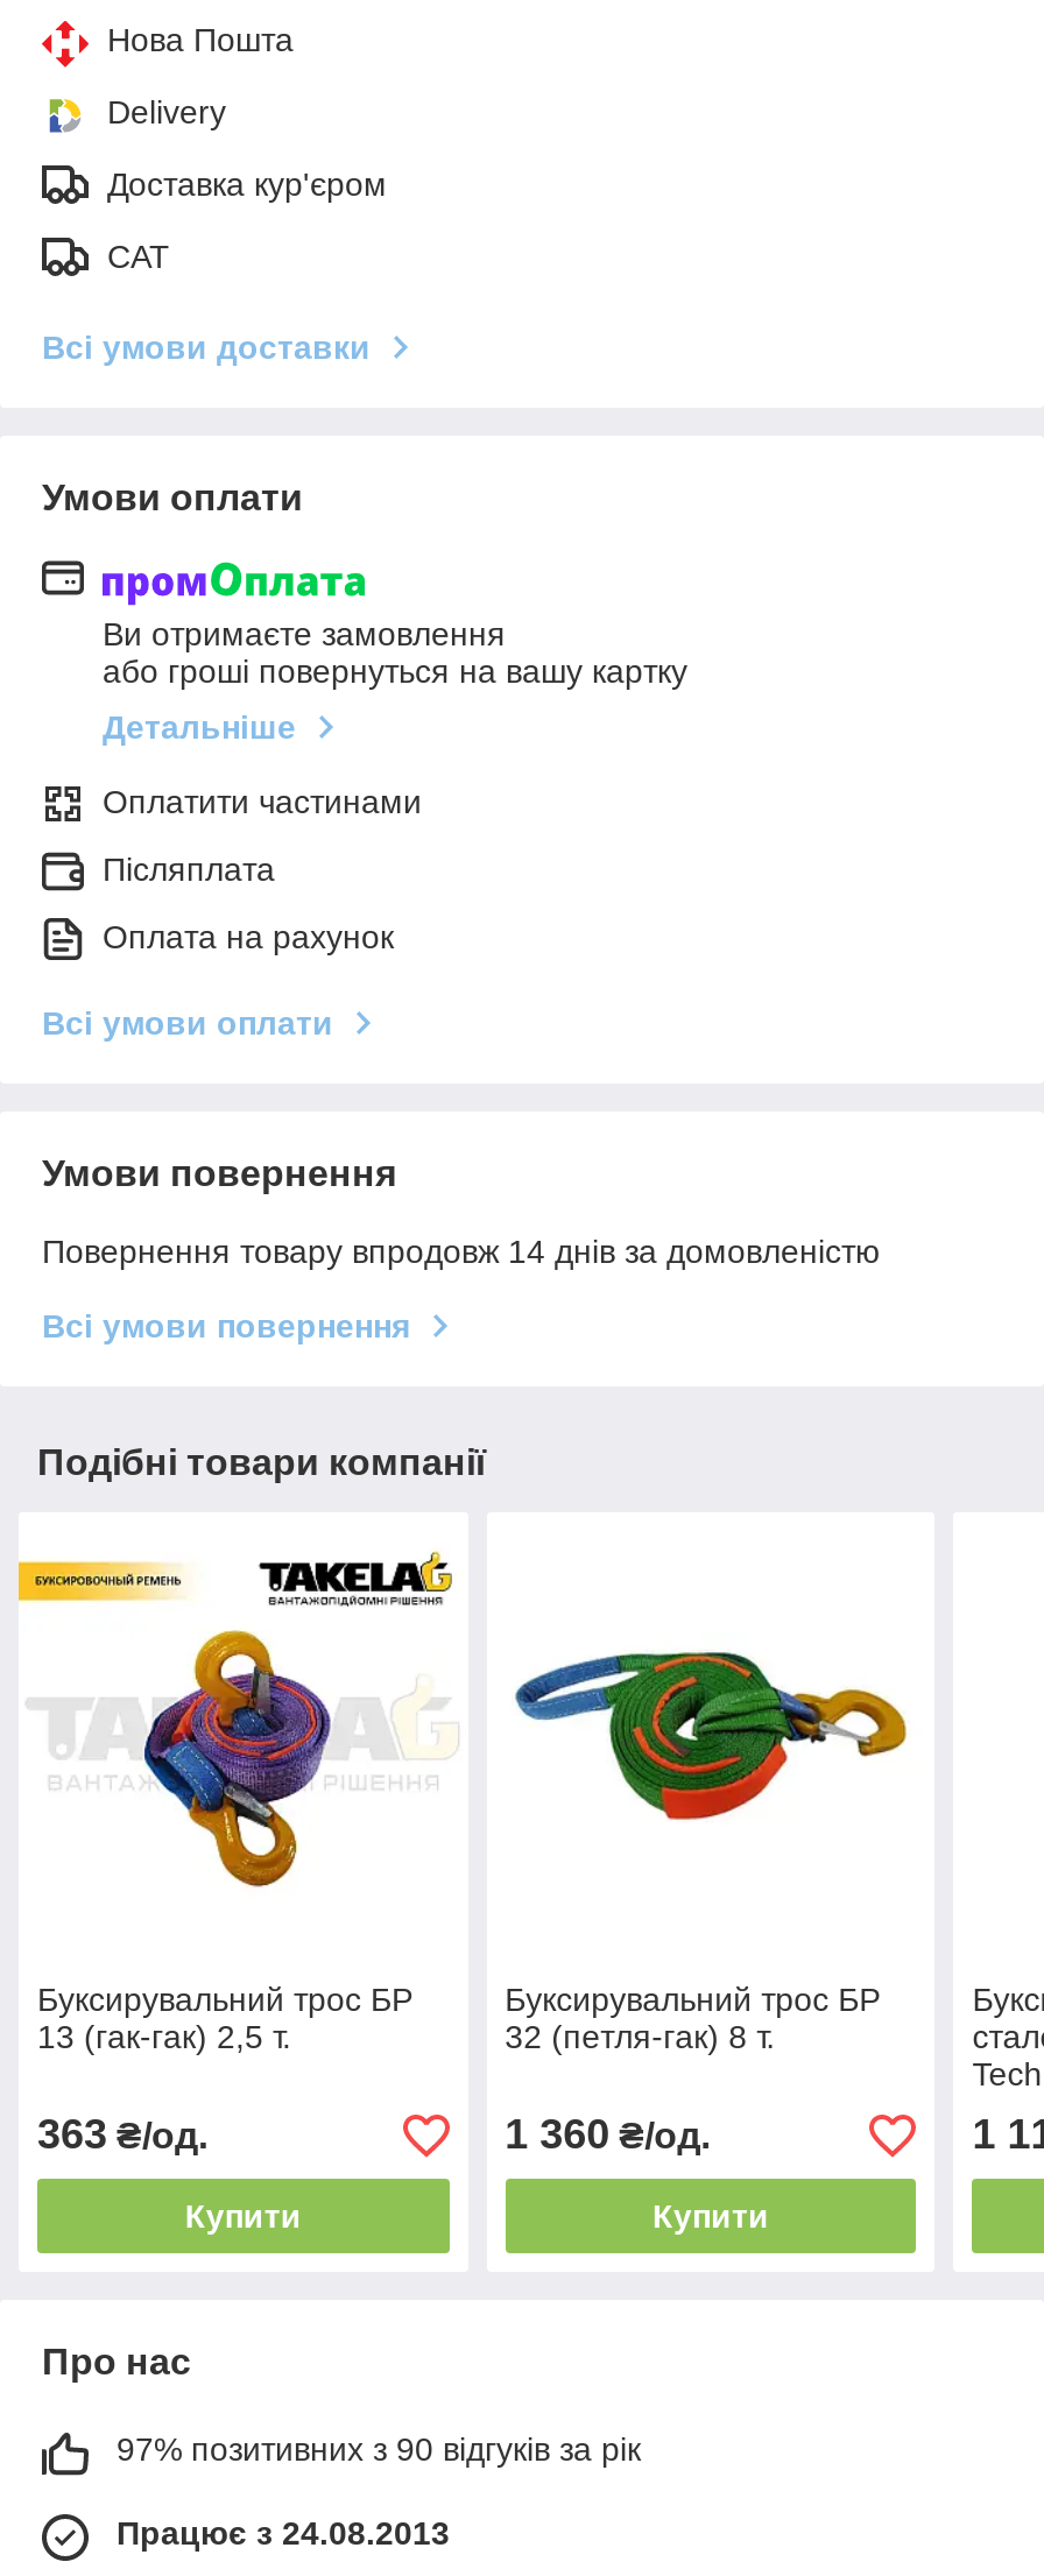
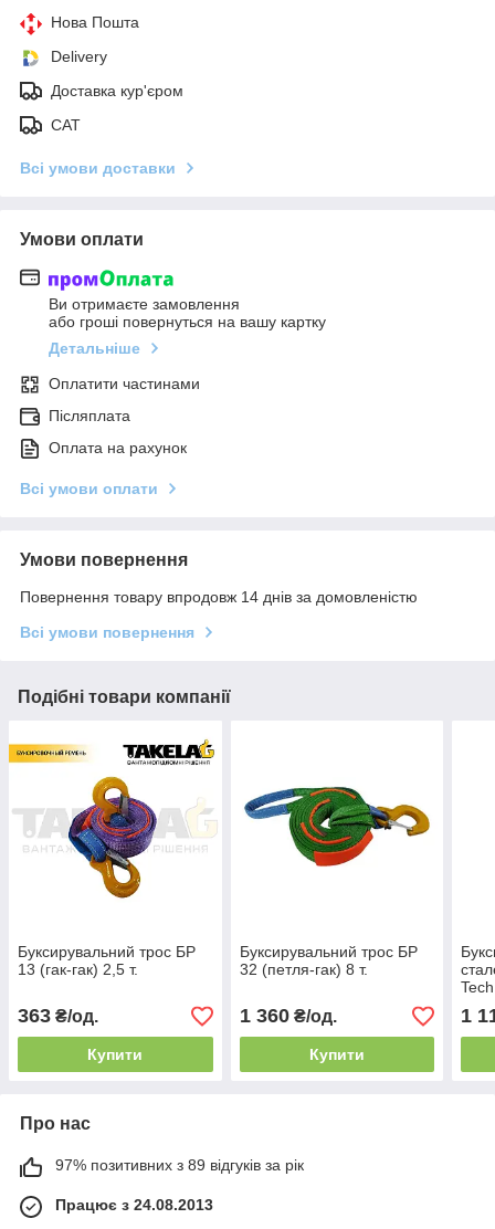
- 97% позитивних з 90 відгуків за рік
+ 97% позитивних з 89 відгуків за рік
